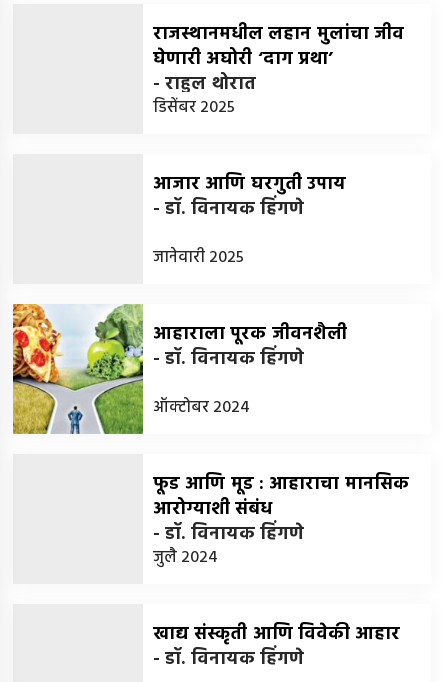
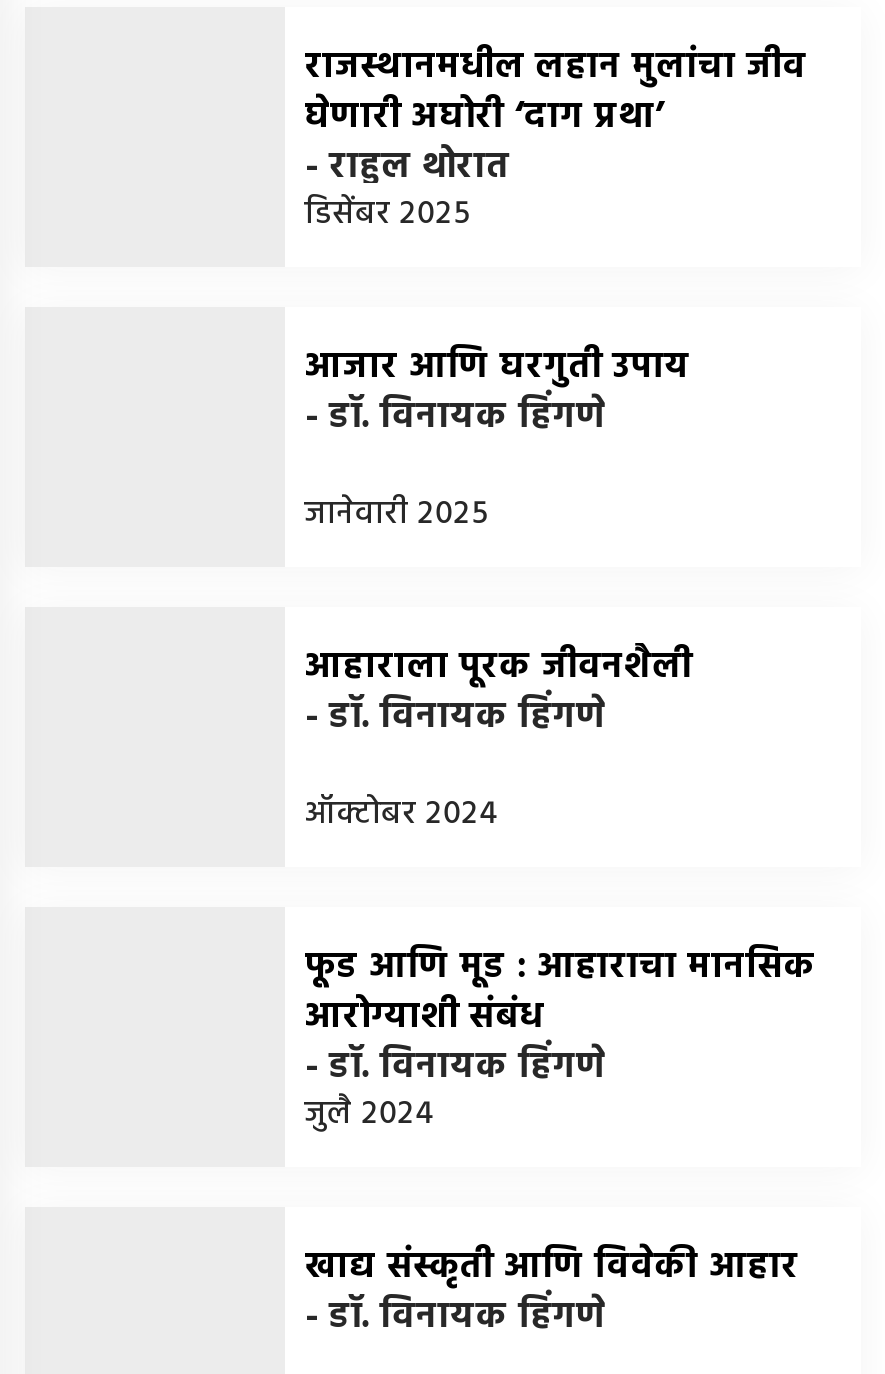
- [image]
